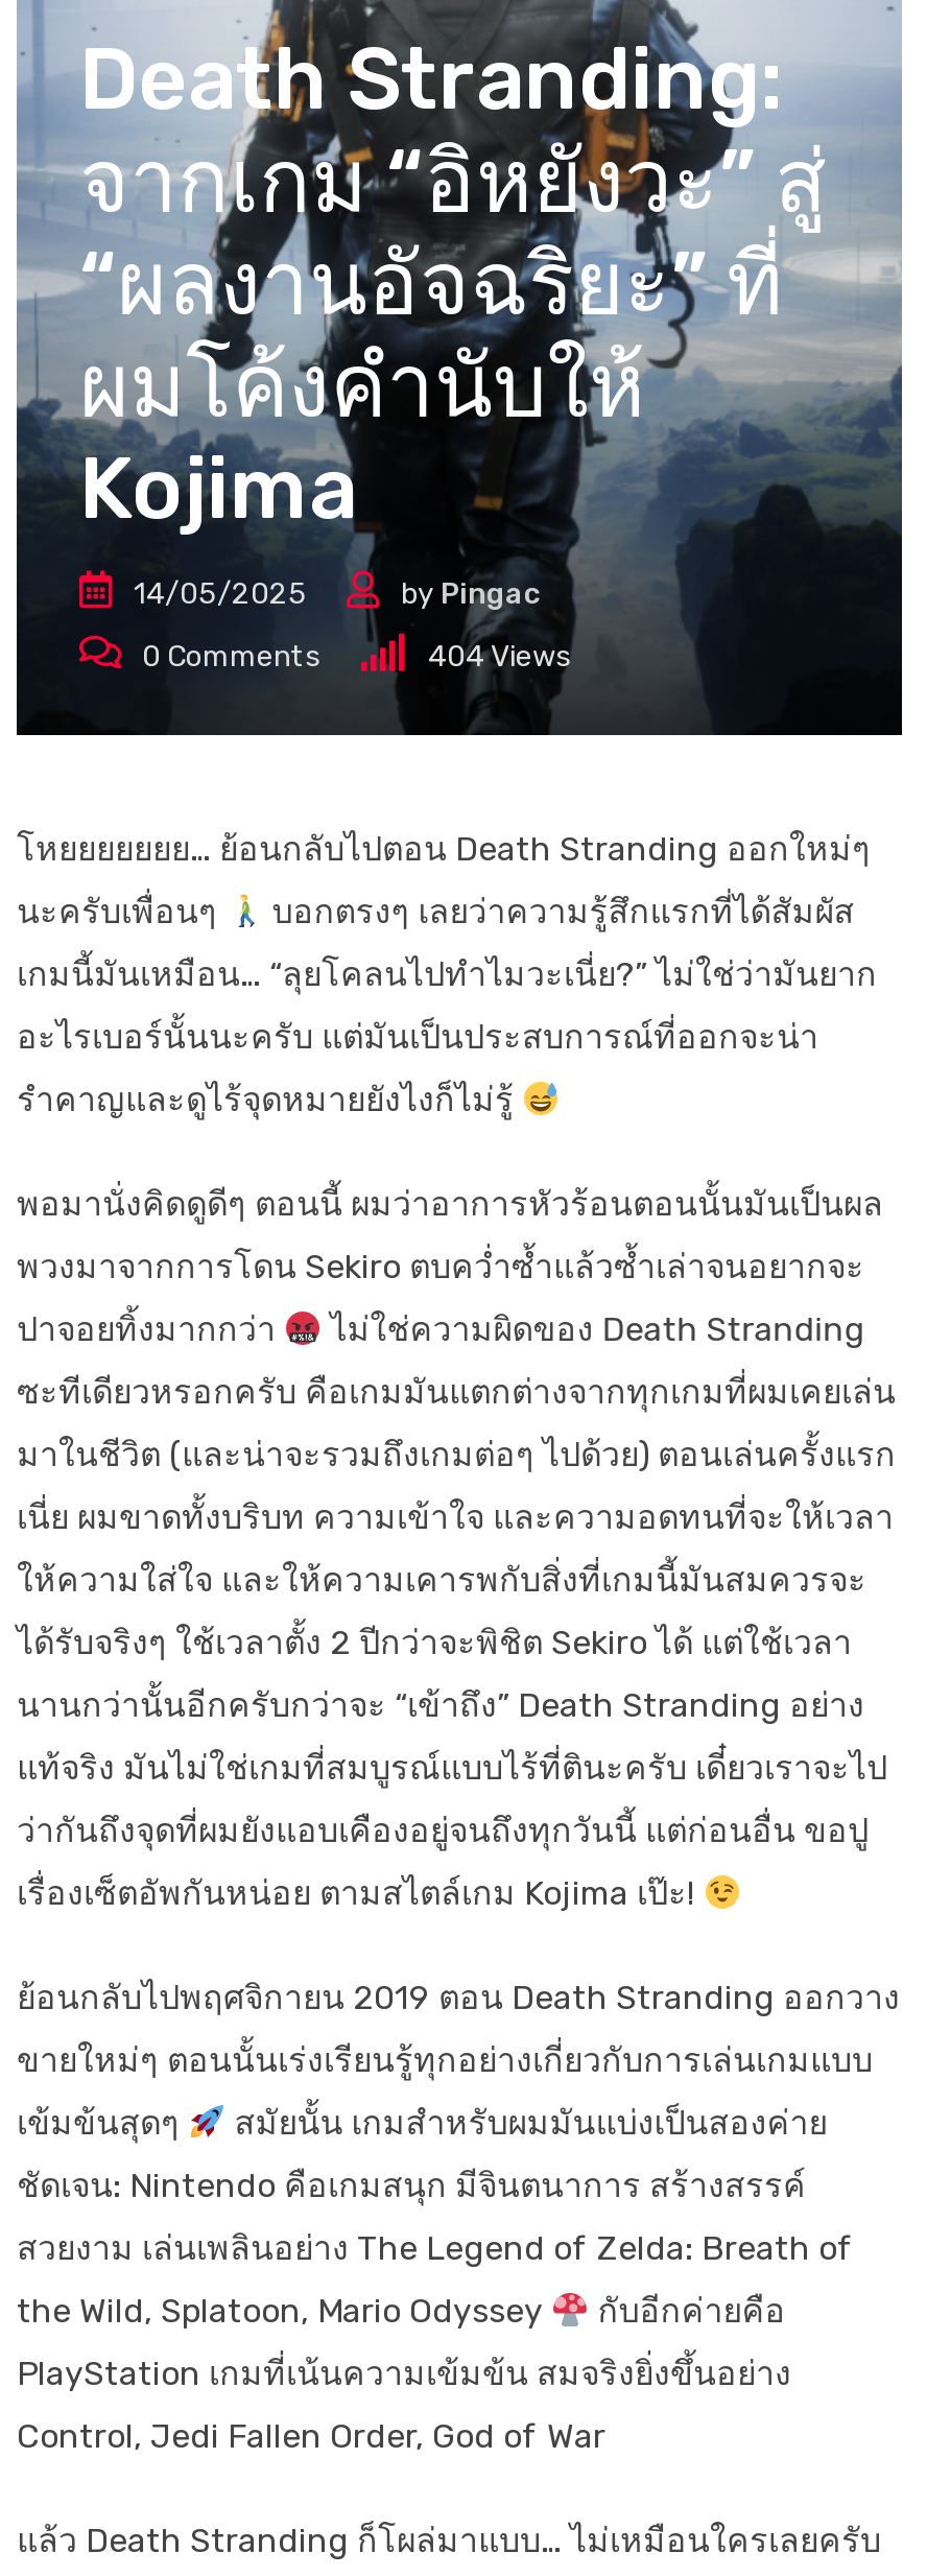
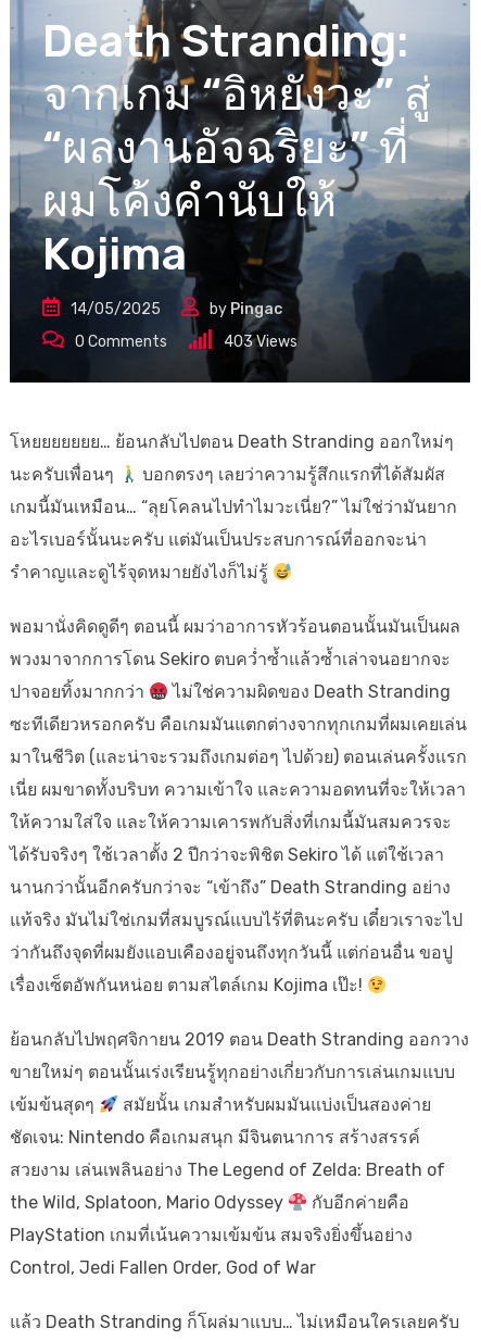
- 404 Views
+ 403 Views
